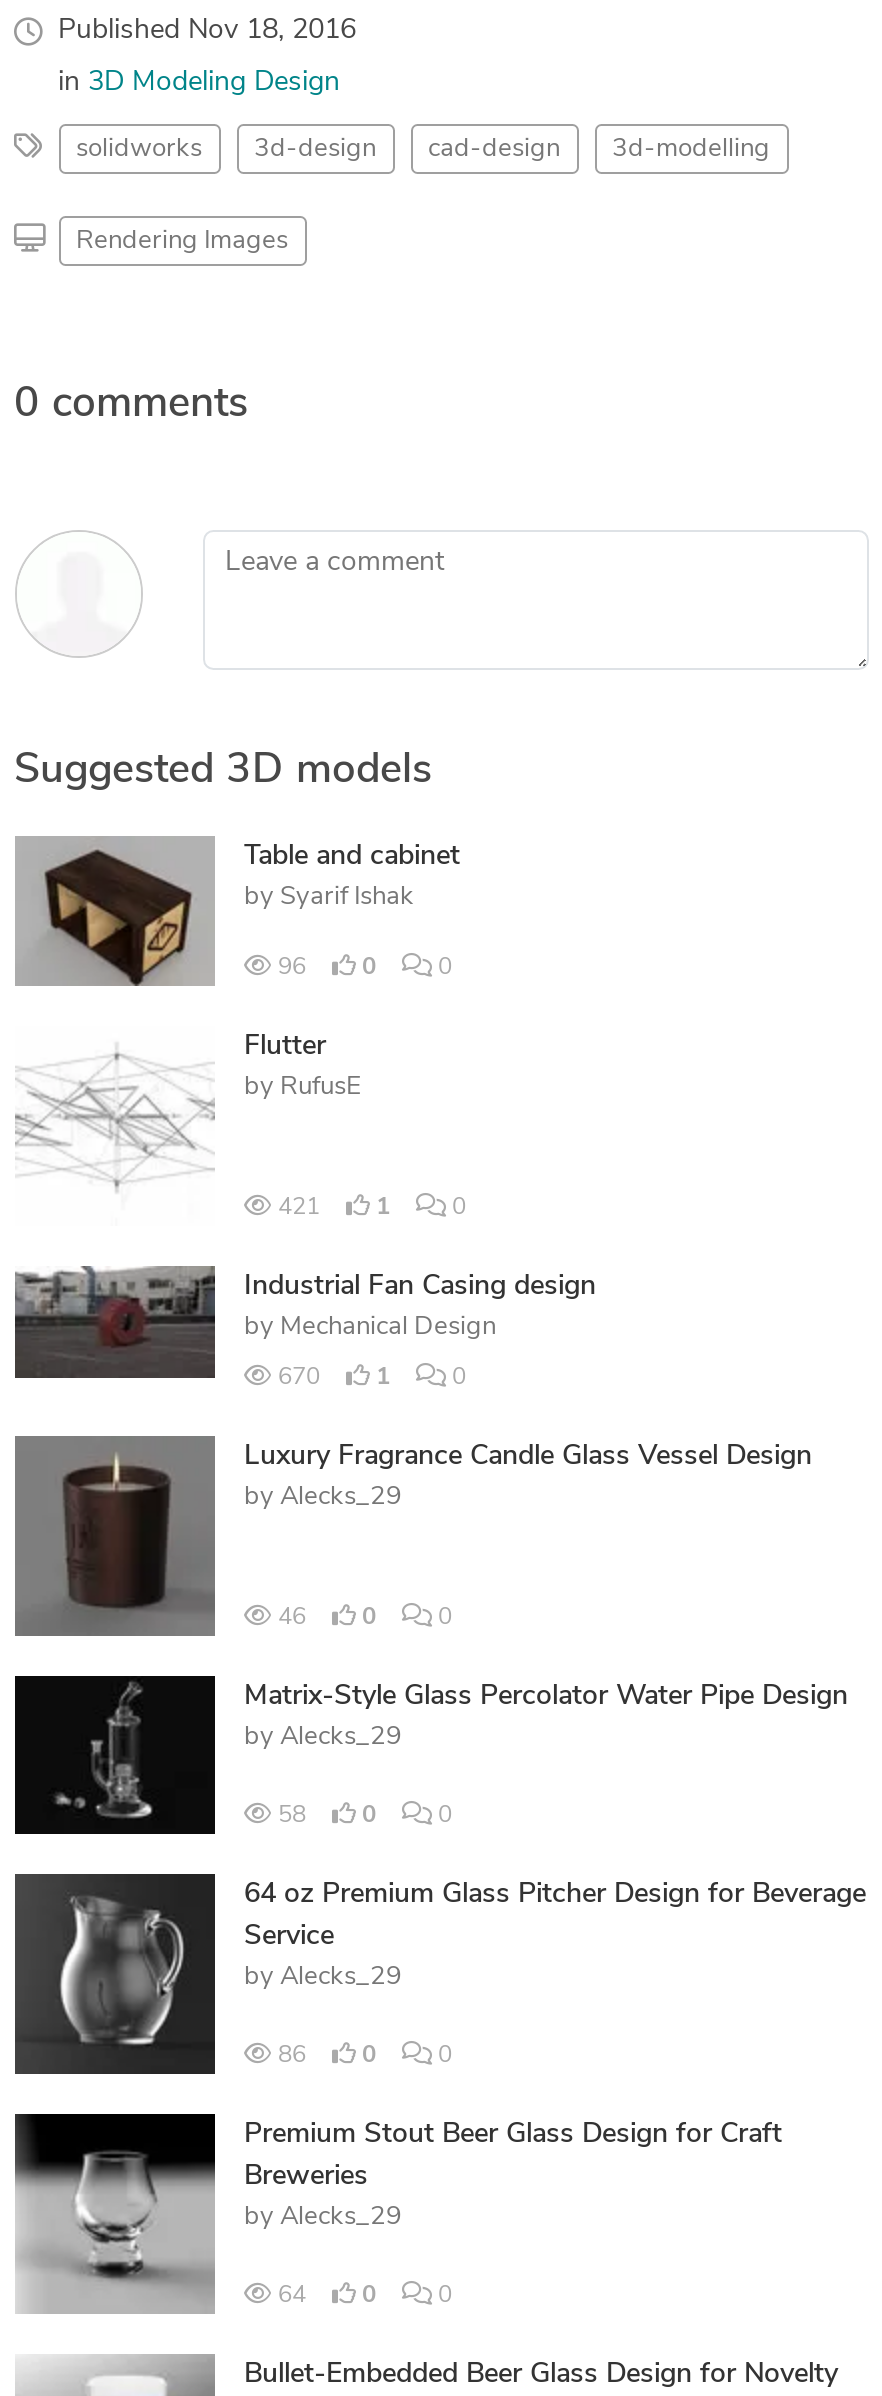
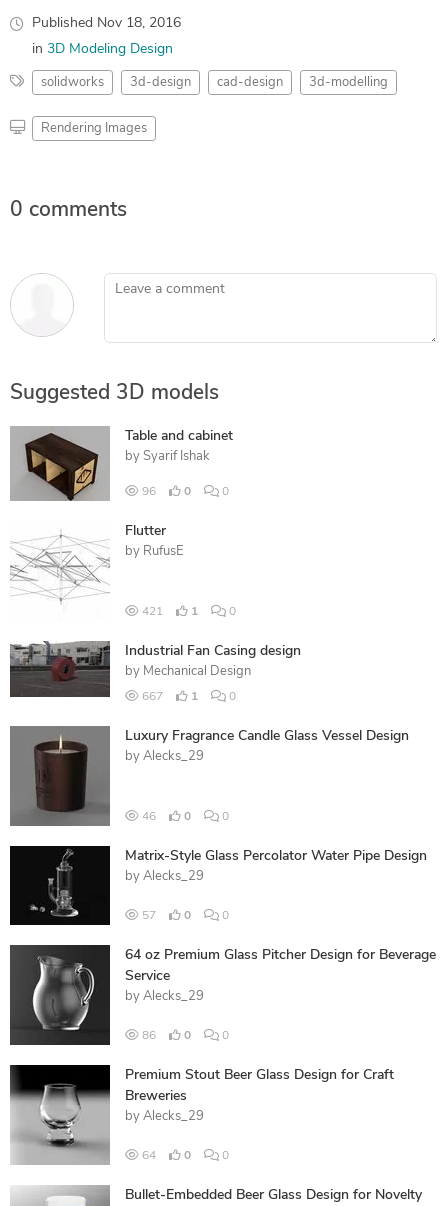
- 670
+ 667

- 58
+ 57
